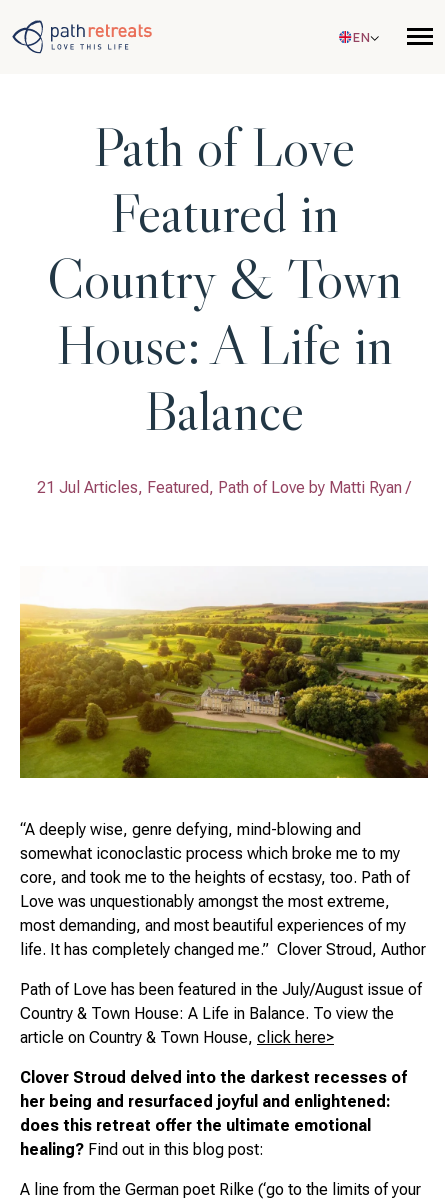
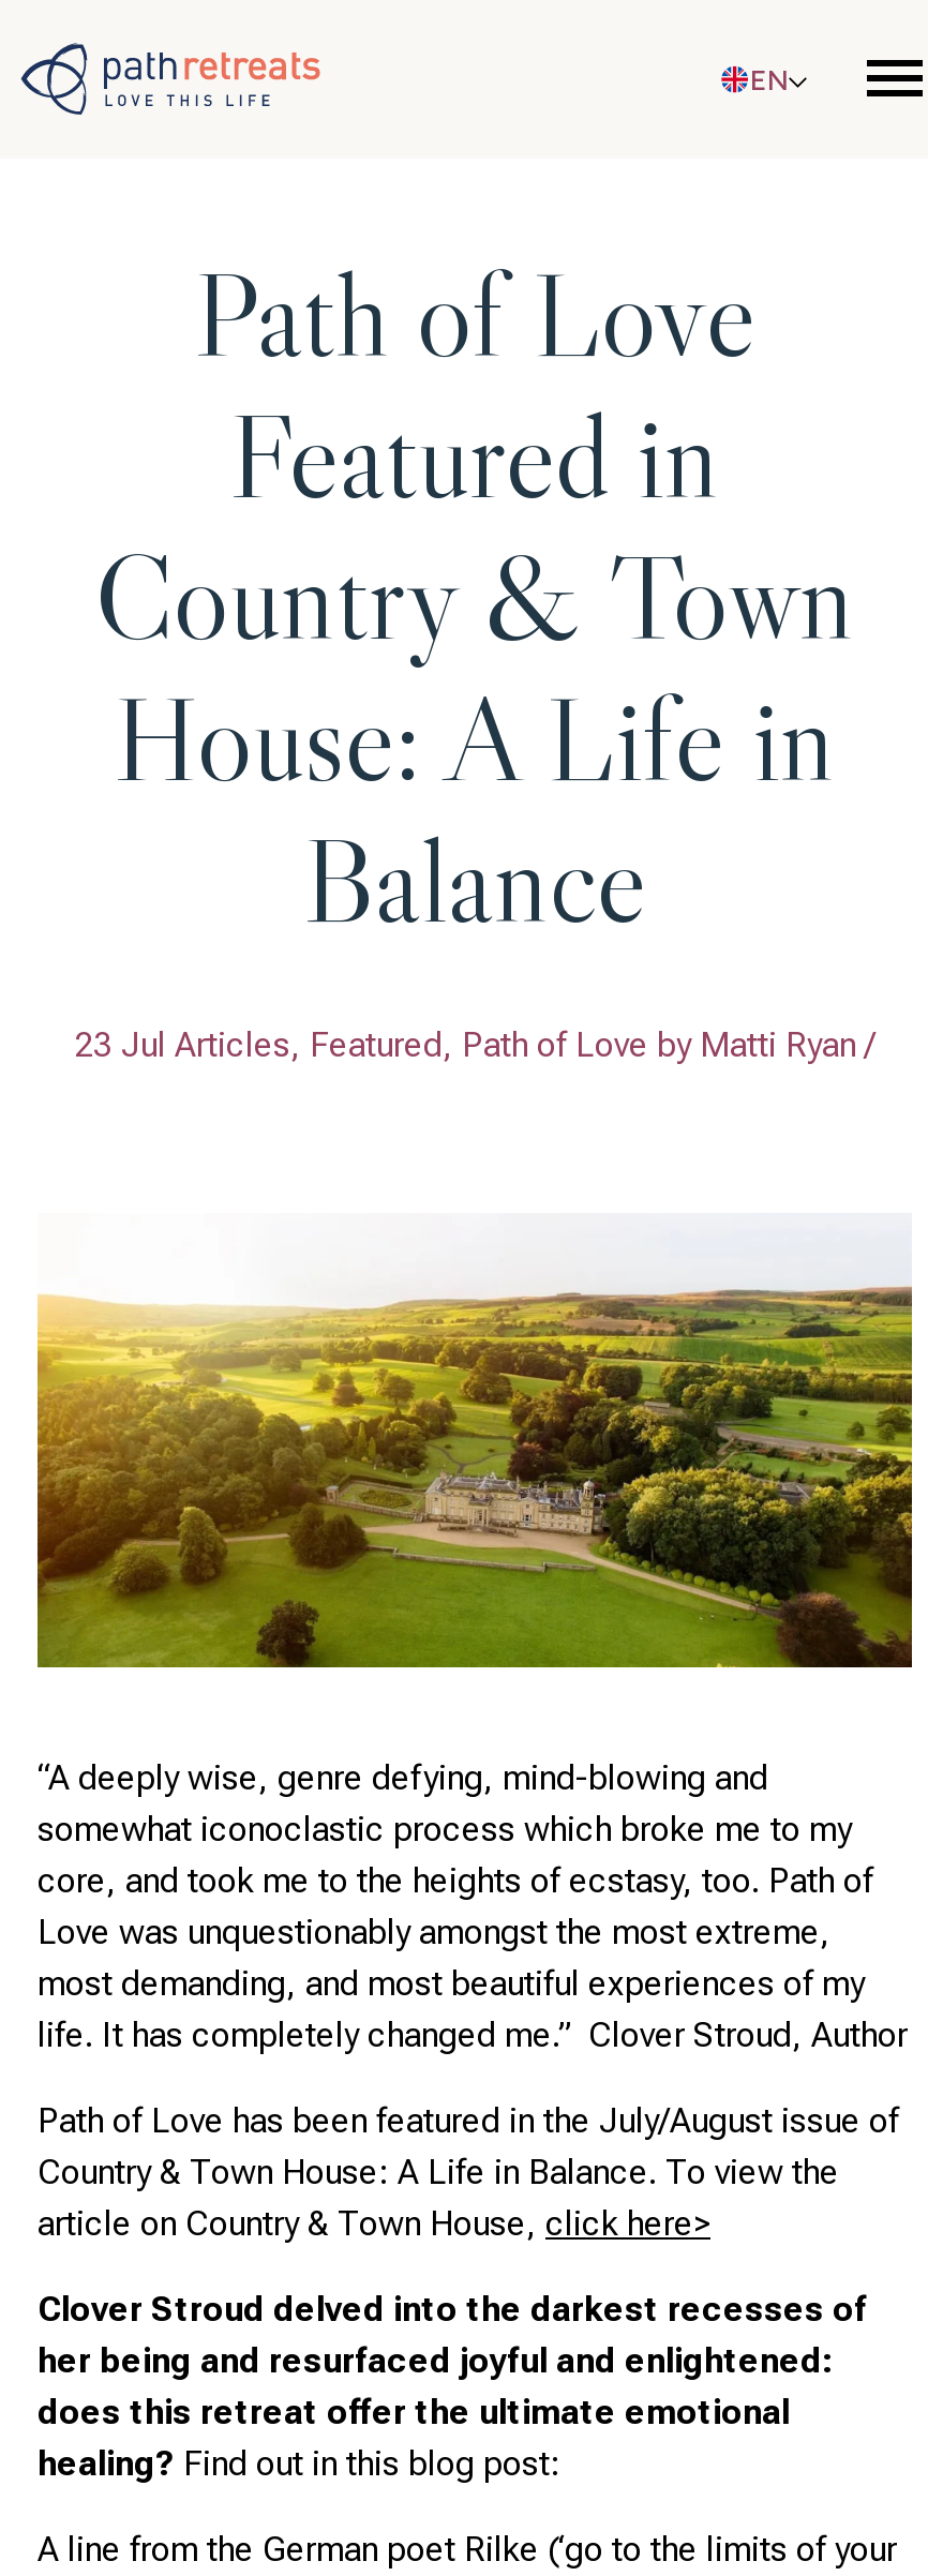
- 21 Jul Articles, Featured, Path of Love by Matti Ryan /
+ 23 Jul Articles, Featured, Path of Love by Matti Ryan /
